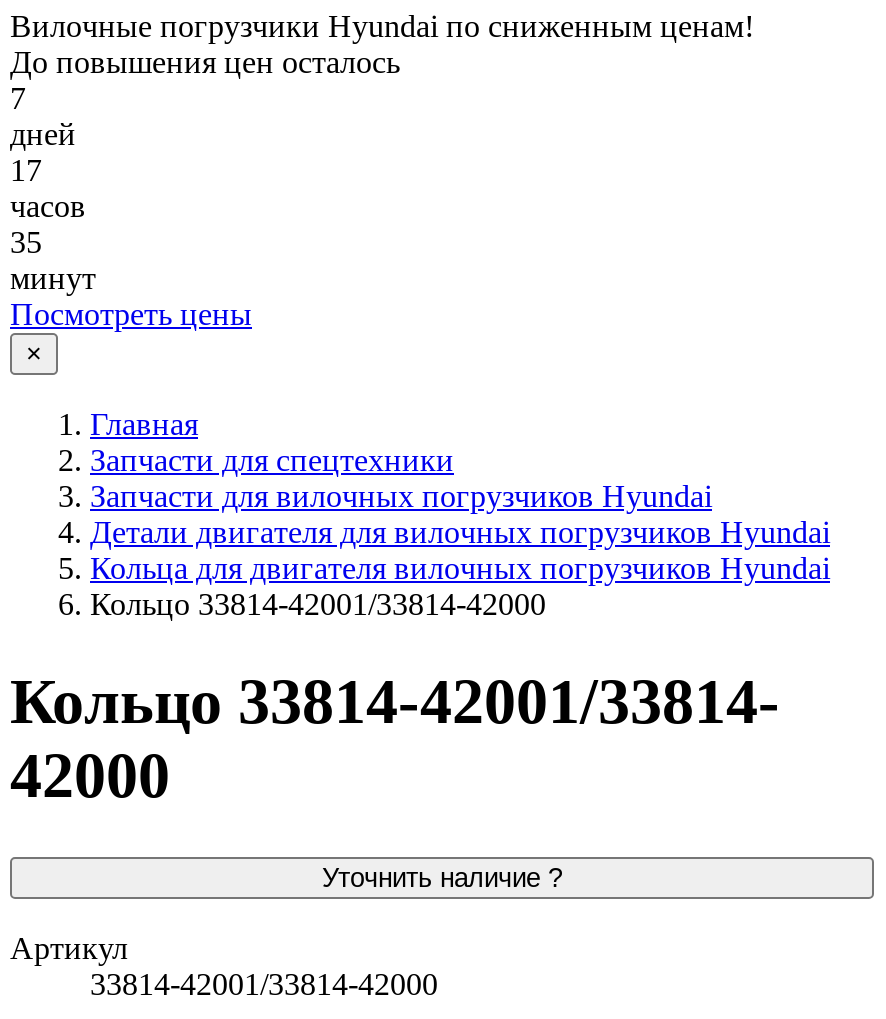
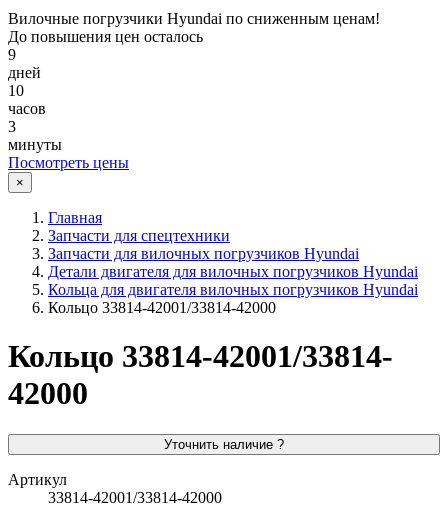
- 7
+ 9

- 17
+ 10

- 35
- минут
+ 3
+ минуты
